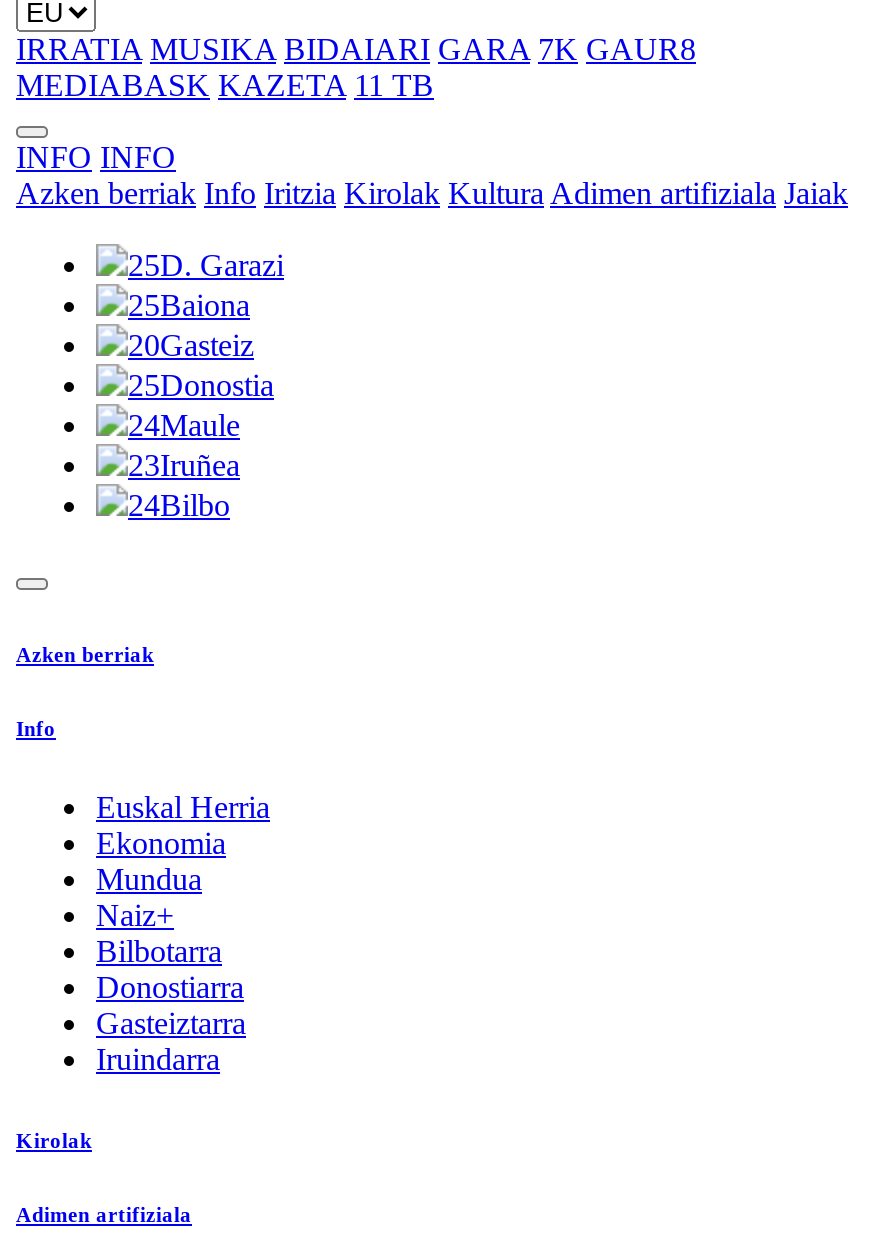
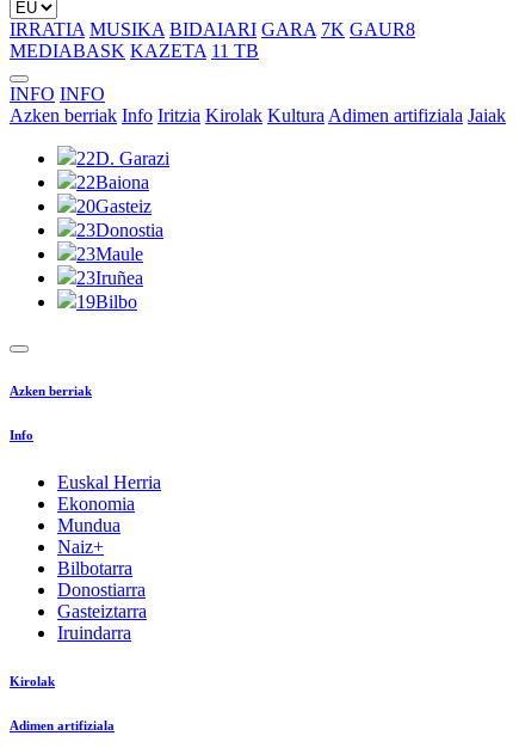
- 25D. Garazi
+ 22D. Garazi

- 25Baiona
+ 22Baiona

- 25Donostia
+ 23Donostia

- 24Maule
+ 23Maule

- 24Bilbo
+ 19Bilbo
